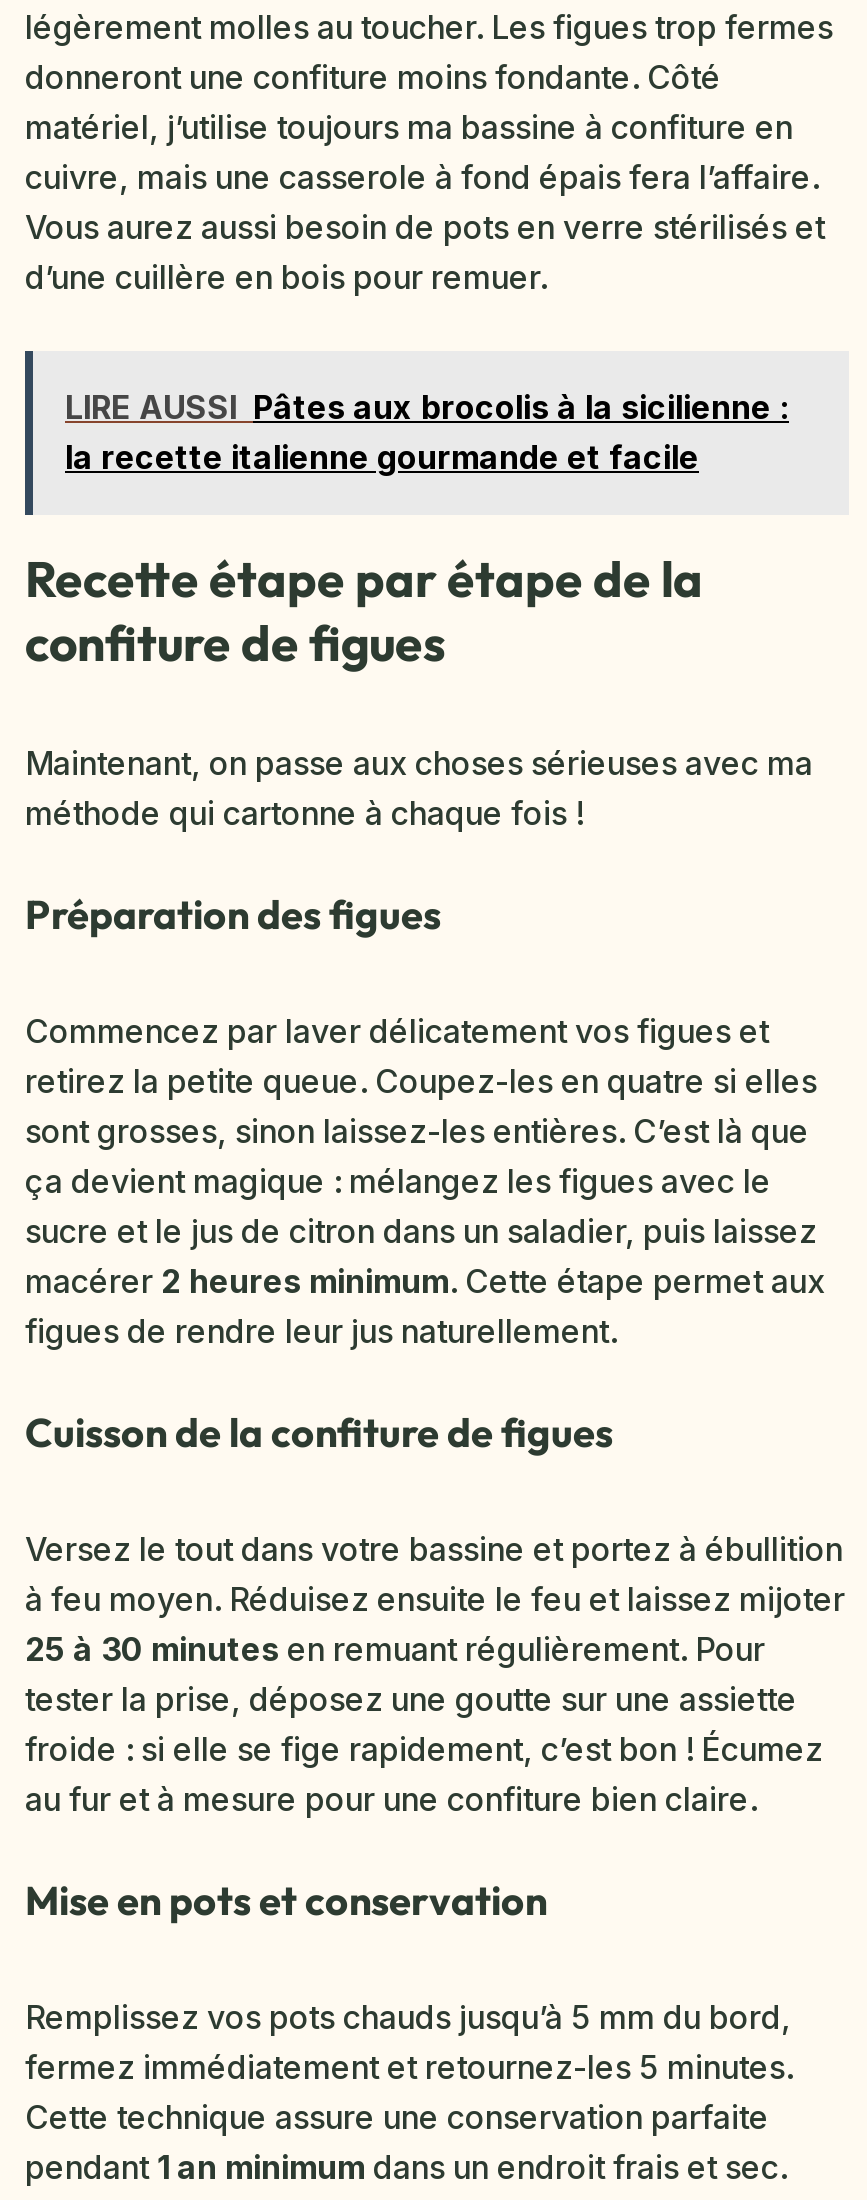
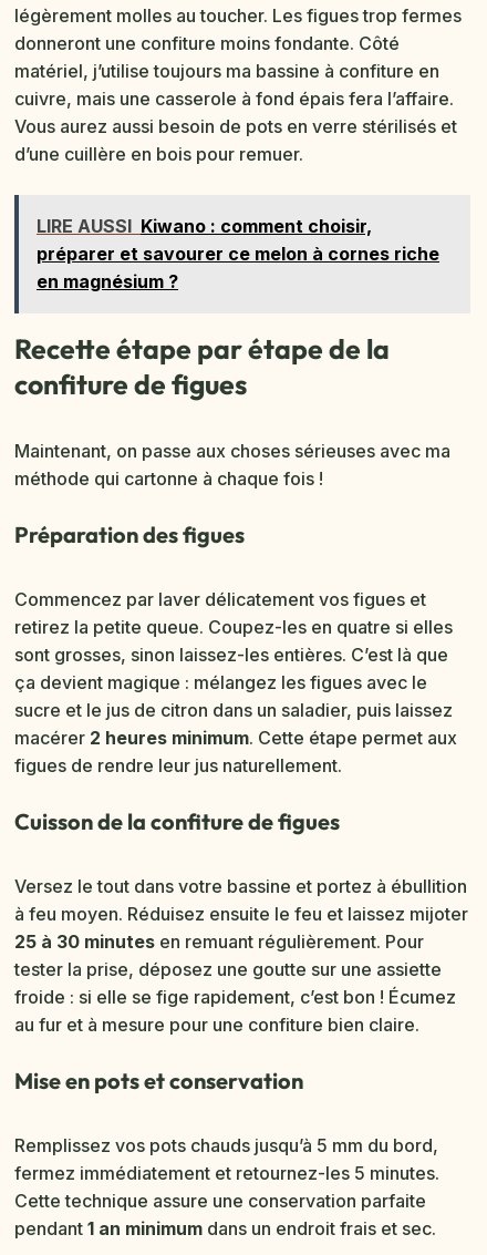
- LIRE AUSSI Pâtes aux brocolis à la sicilienne :
- la recette italienne gourmande et facile
+ LIRE AUSSI Kiwano : comment choisir,
+ préparer et savourer ce melon à cornes riche
+ en magnésium ?
